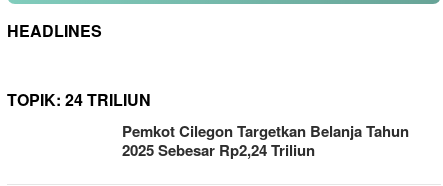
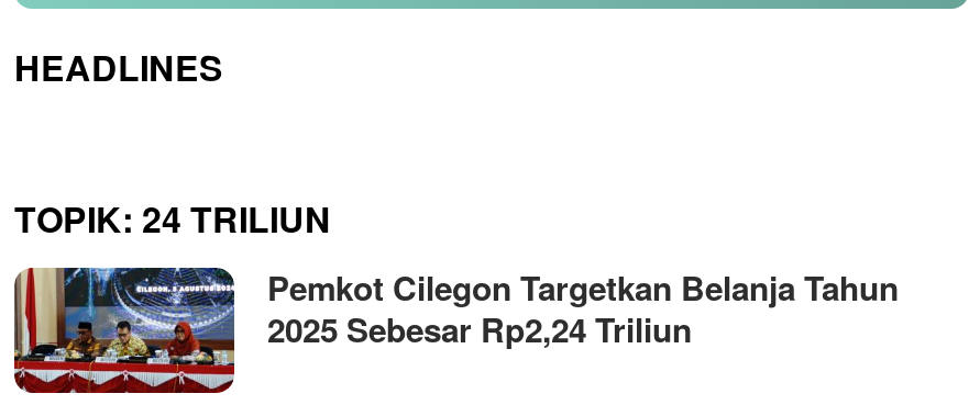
+ [image]
